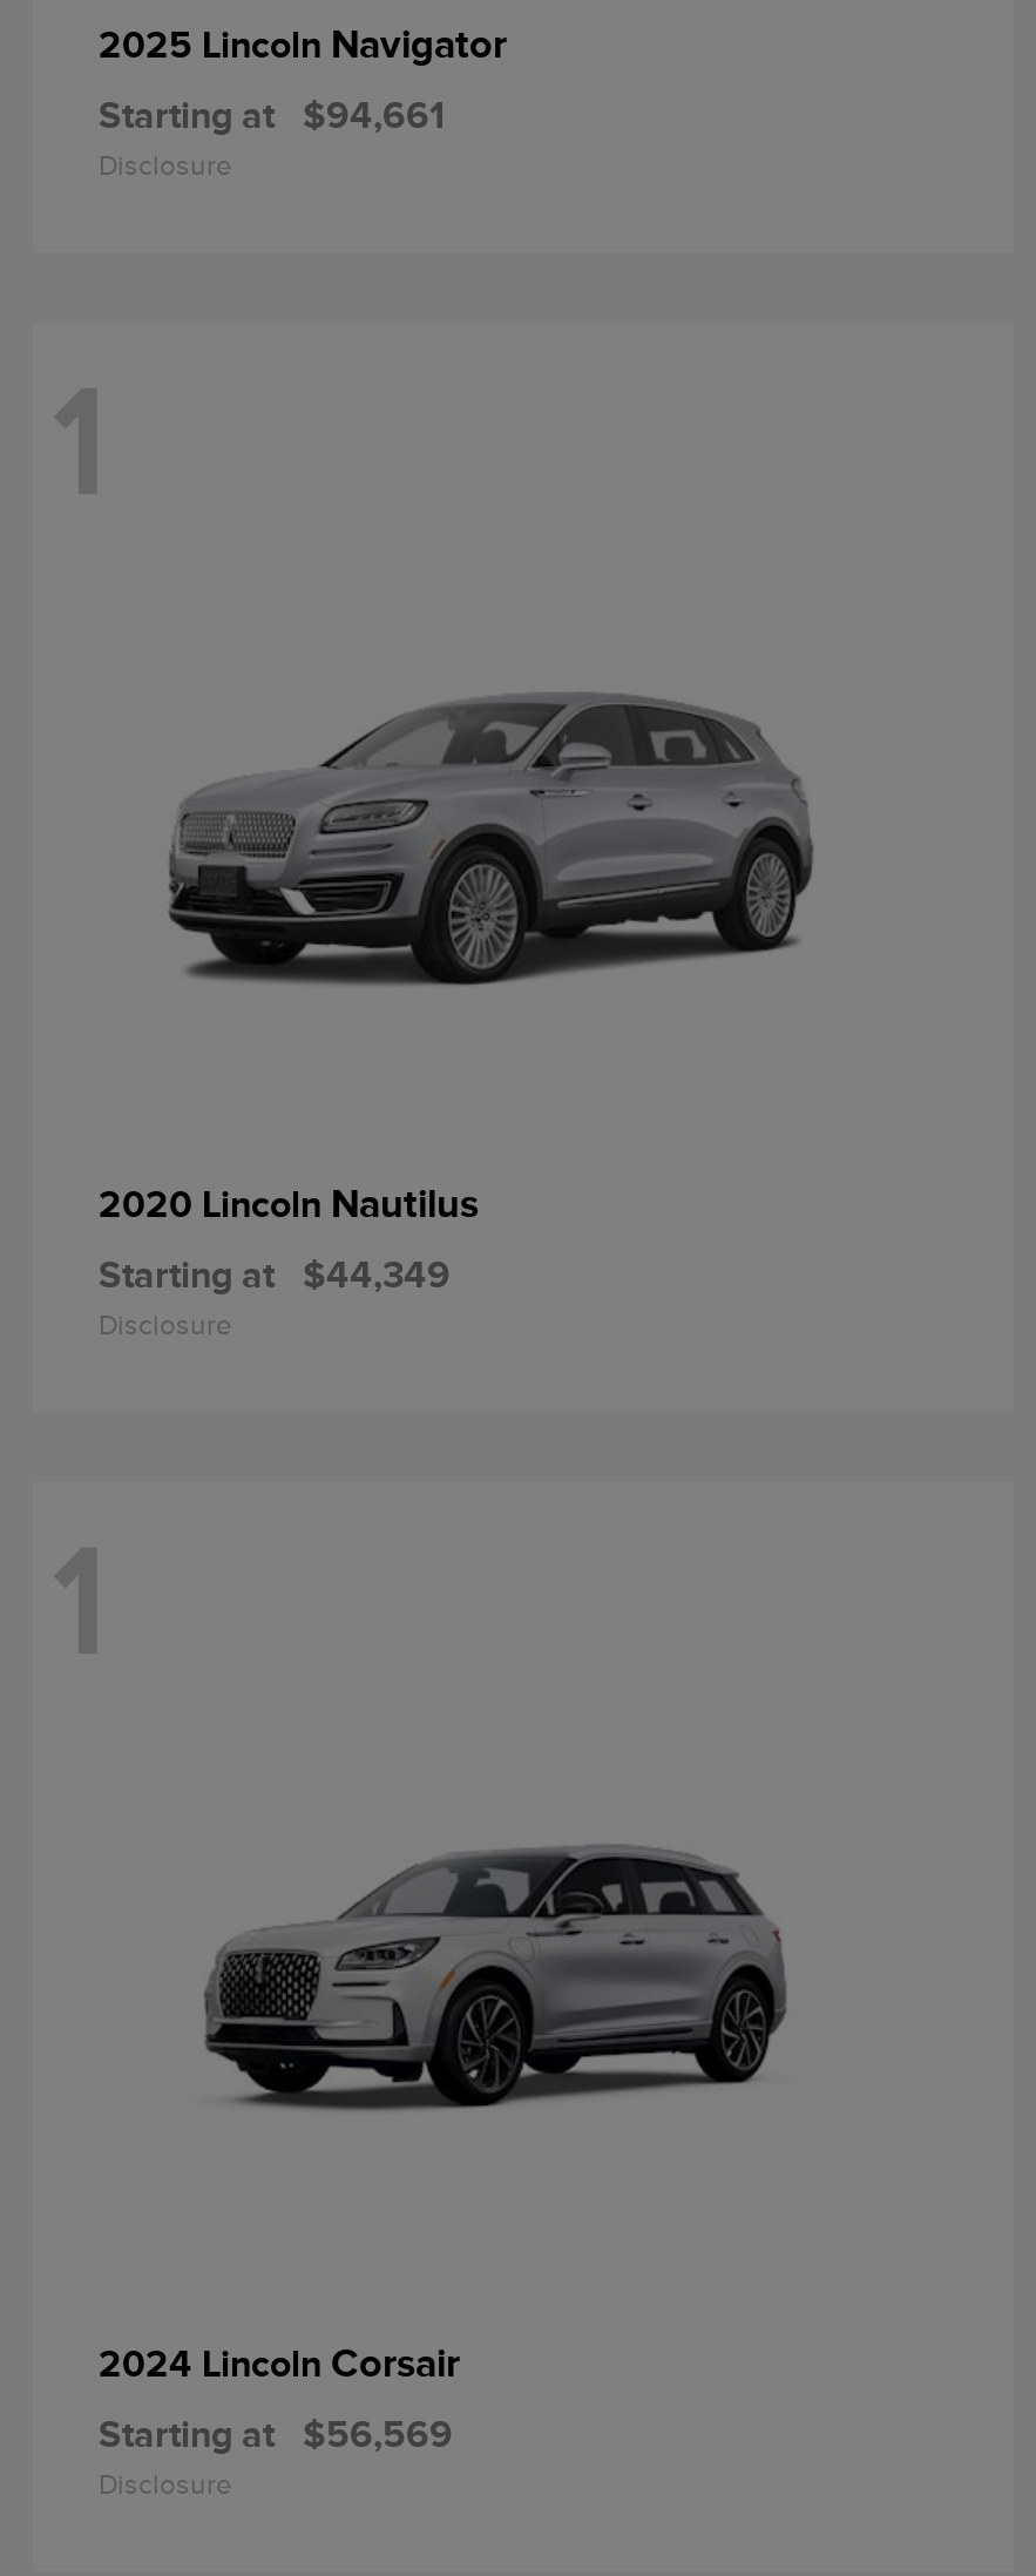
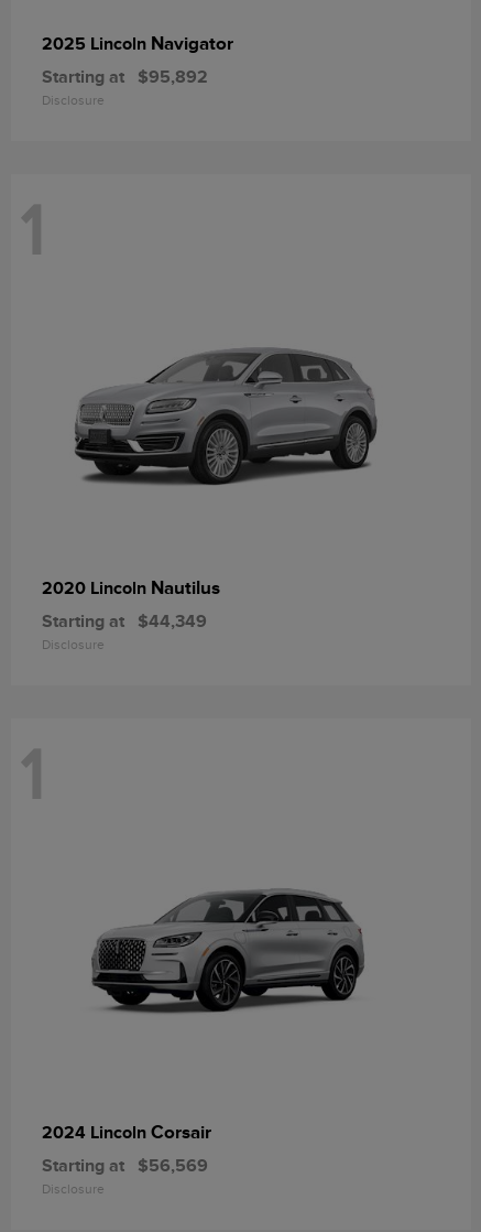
- Starting at $94,661
+ Starting at $95,892
